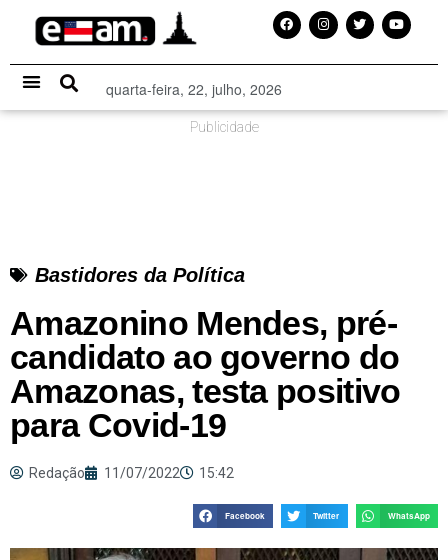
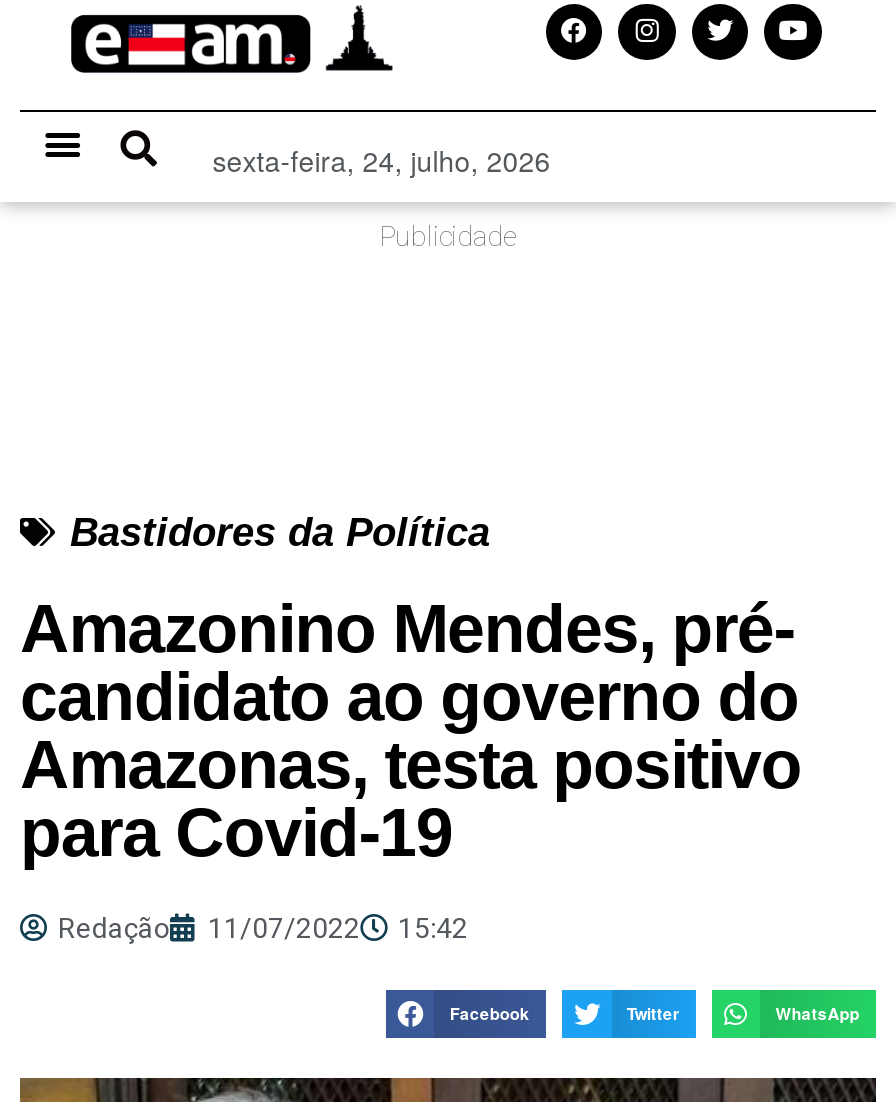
- quarta-feira, 22, julho, 2026
+ sexta-feira, 24, julho, 2026
